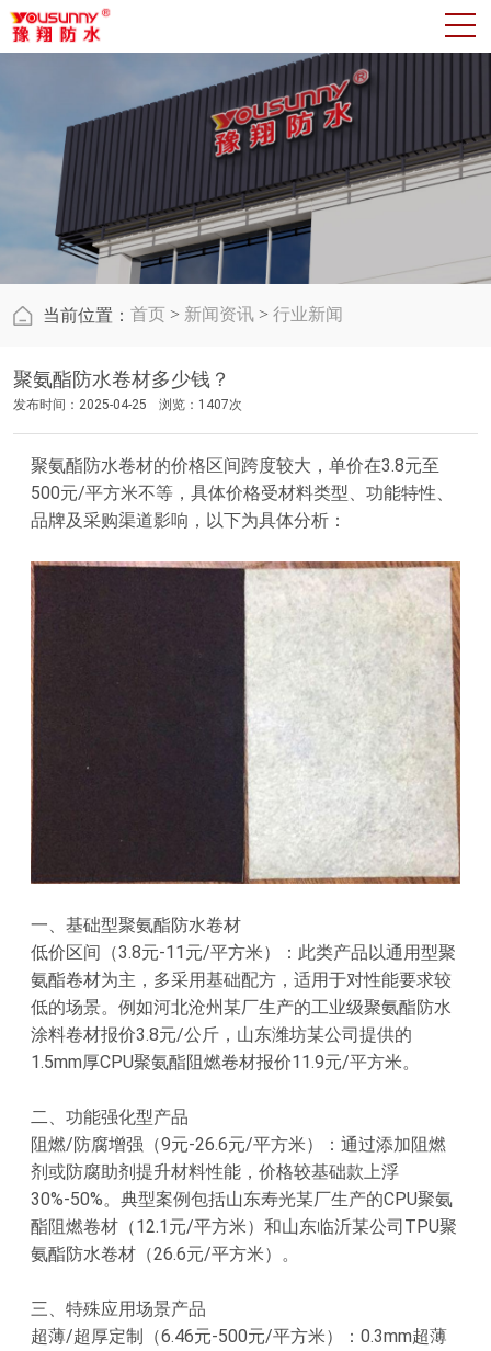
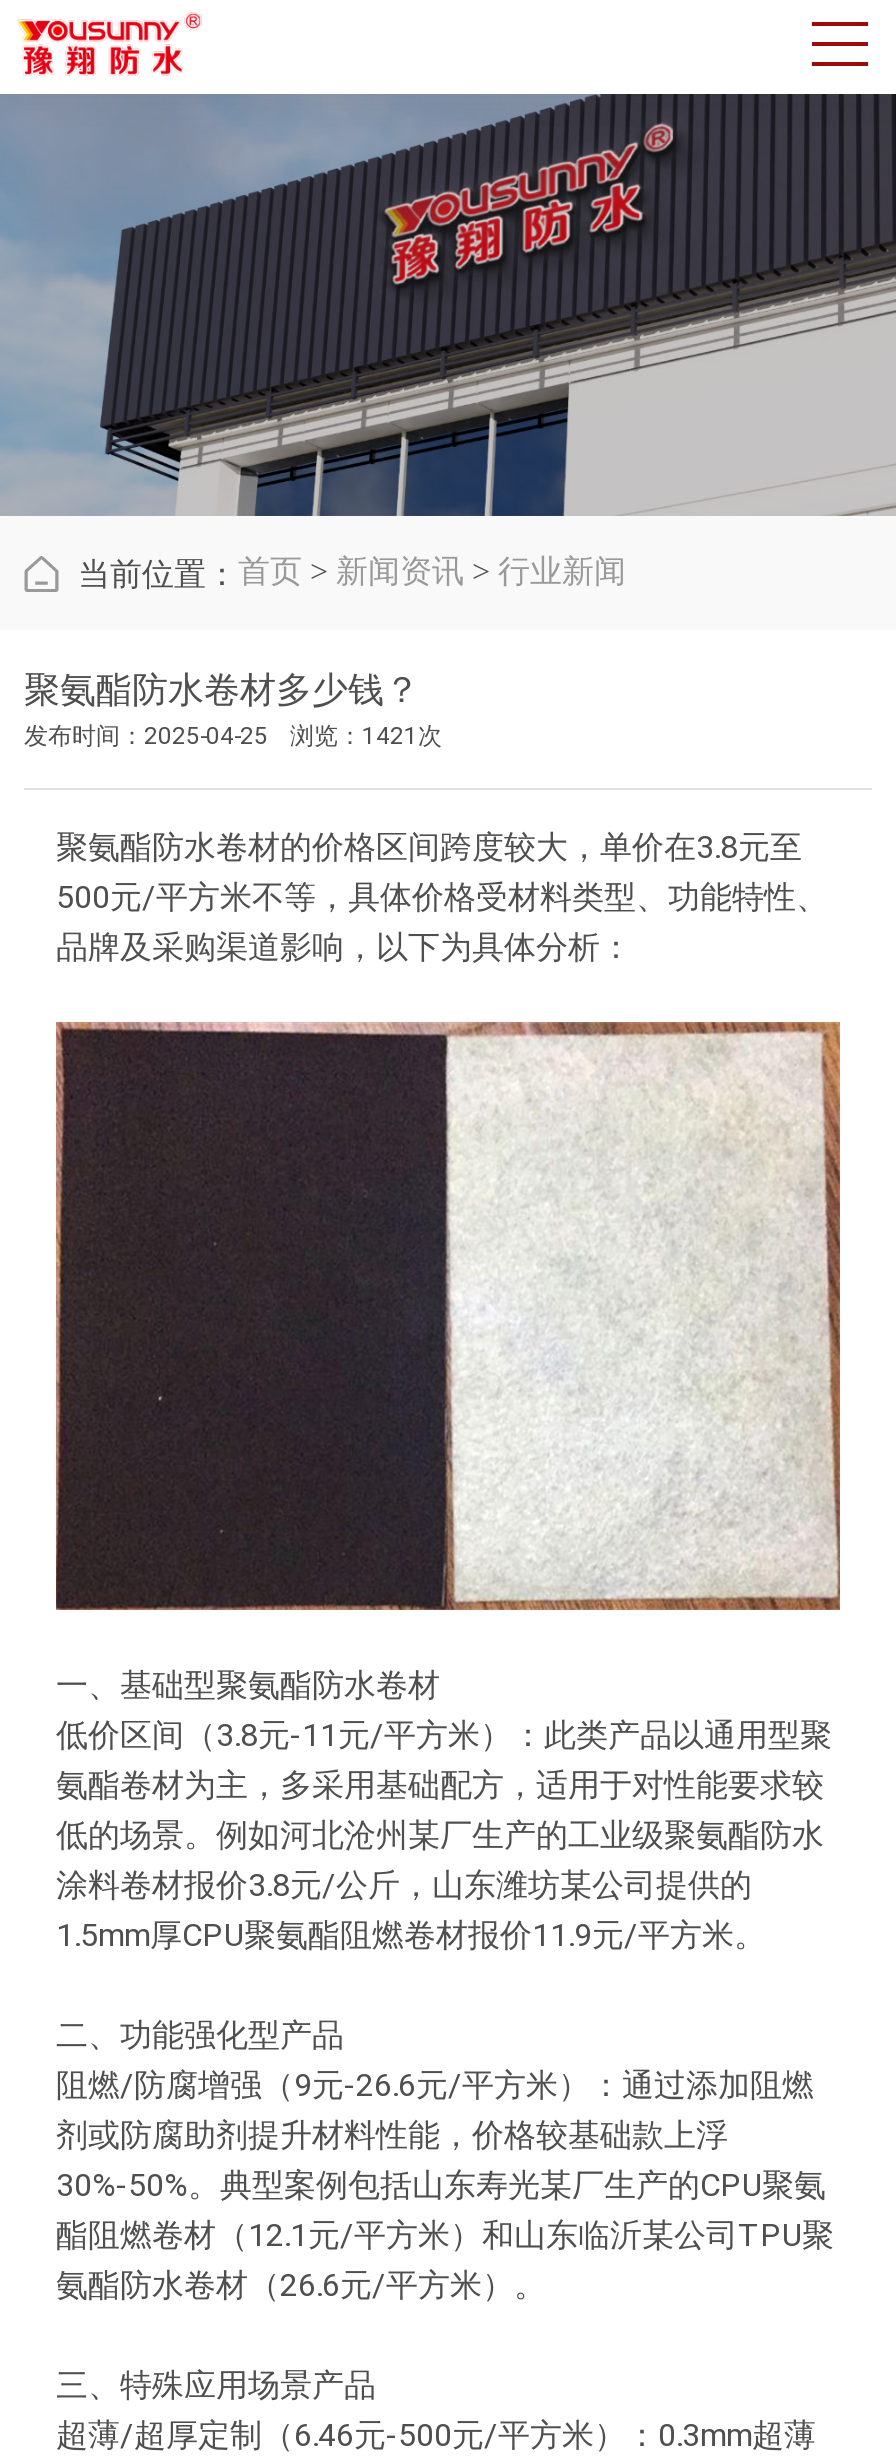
- 发布时间：2025-04-25 浏览：1407次
+ 发布时间：2025-04-25 浏览：1421次
